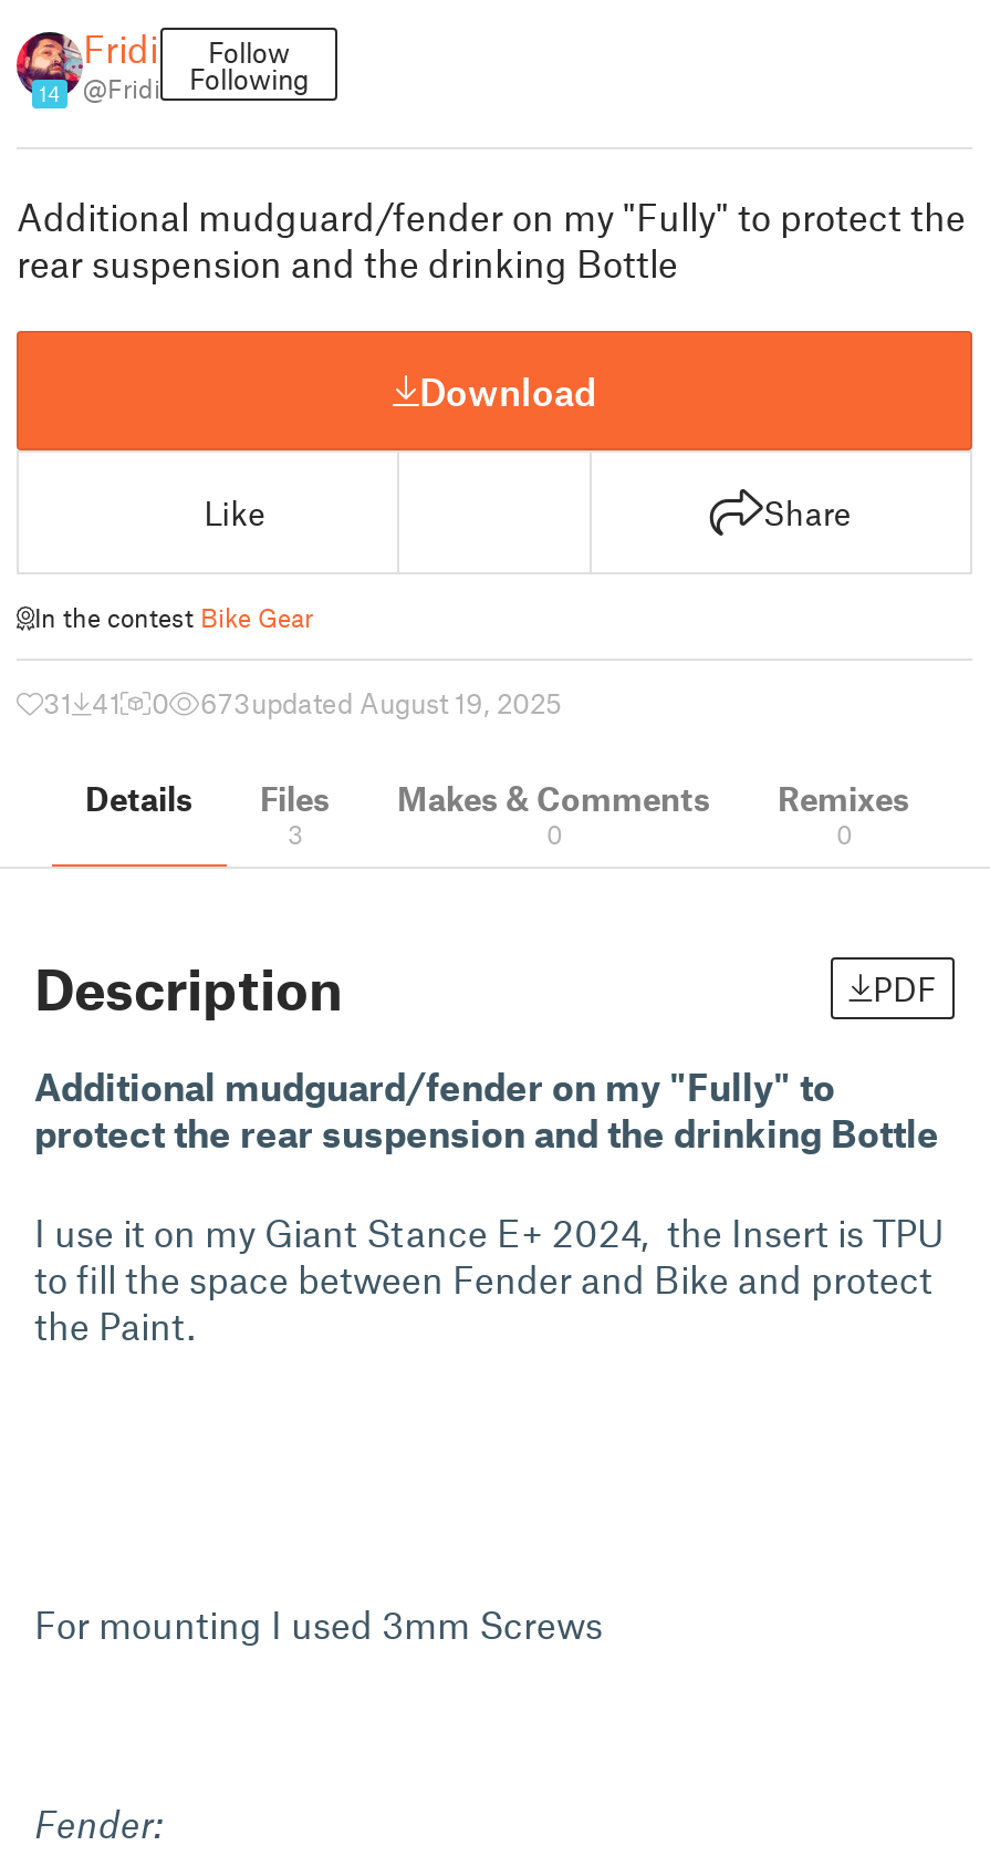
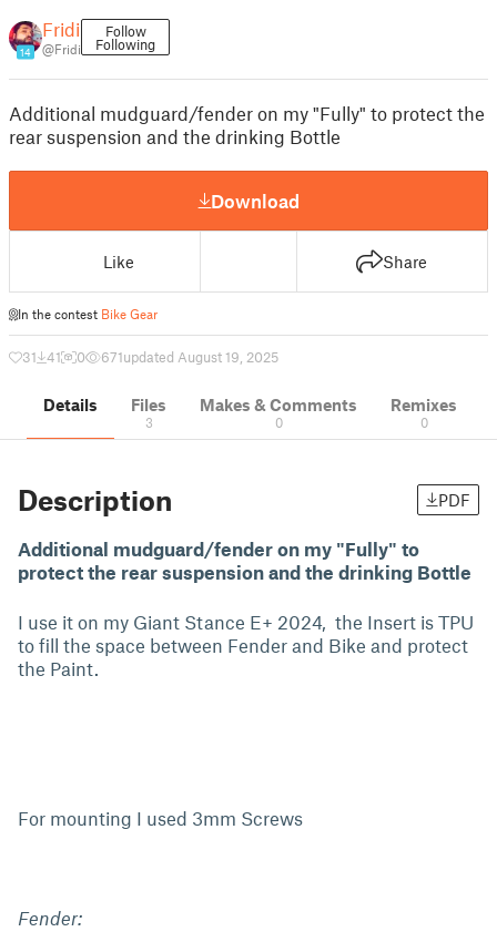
- 673updated August 19, 2025
+ 671updated August 19, 2025
